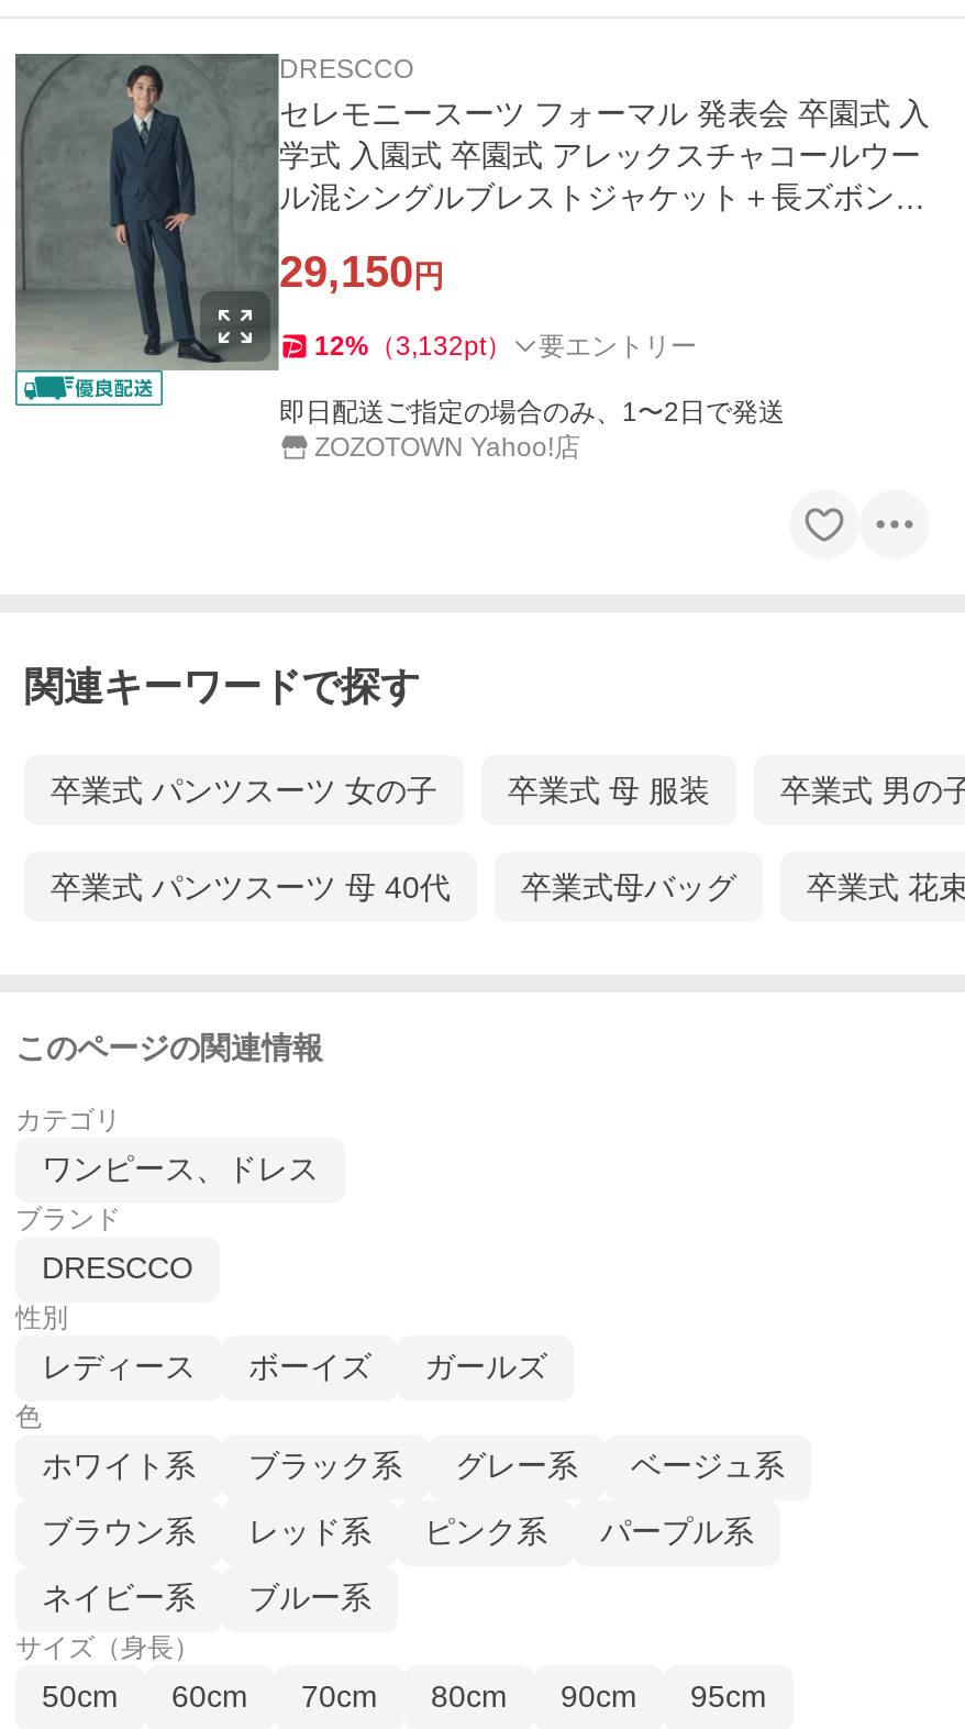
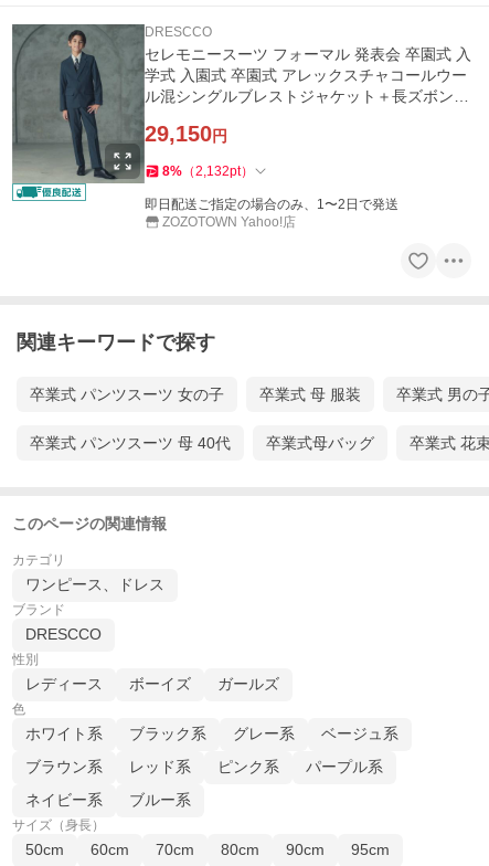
- 12%（3,132pt）
- 要エントリー
+ 8%（2,132pt）
